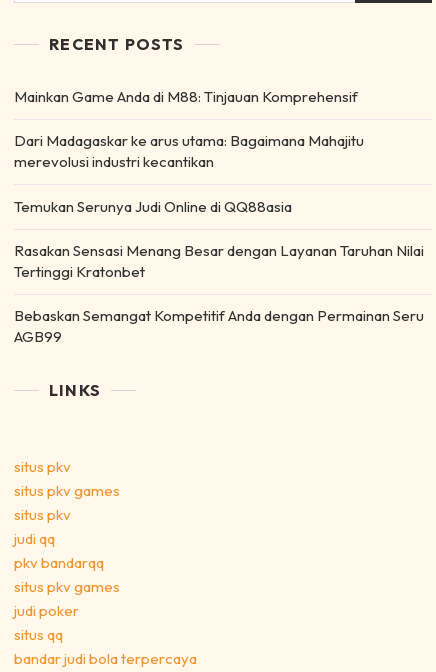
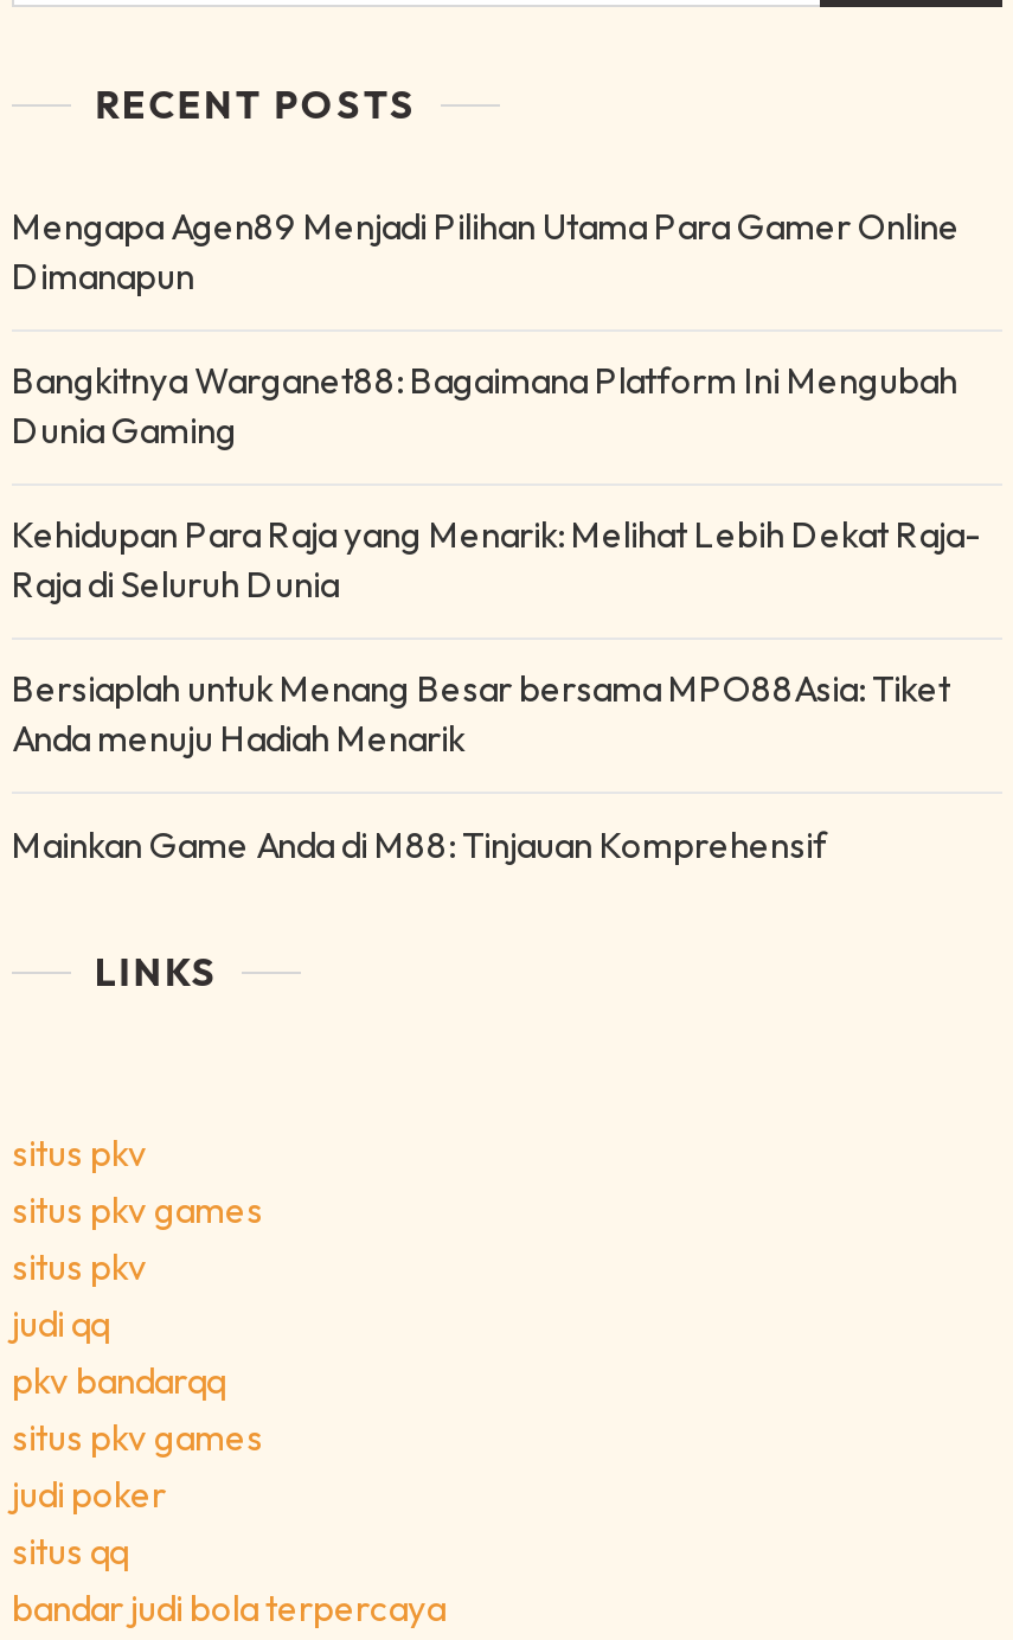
+ Mengapa Agen89 Menjadi Pilihan Utama Para Gamer Online
+ Dimanapun
+ Bangkitnya Warganet88: Bagaimana Platform Ini Mengubah
+ Dunia Gaming
+ Kehidupan Para Raja yang Menarik: Melihat Lebih Dekat Raja-
+ Raja di Seluruh Dunia
+ Bersiaplah untuk Menang Besar bersama MPO88Asia: Tiket
+ Anda menuju Hadiah Menarik

moved down: Mainkan Game Anda di M88: Tinjauan Komprehensif

- Dari Madagaskar ke arus utama: Bagaimana Mahajitu
- merevolusi industri kecantikan
- Temukan Serunya Judi Online di QQ88asia
- Rasakan Sensasi Menang Besar dengan Layanan Taruhan Nilai
- Tertinggi Kratonbet
- Bebaskan Semangat Kompetitif Anda dengan Permainan Seru
- AGB99
